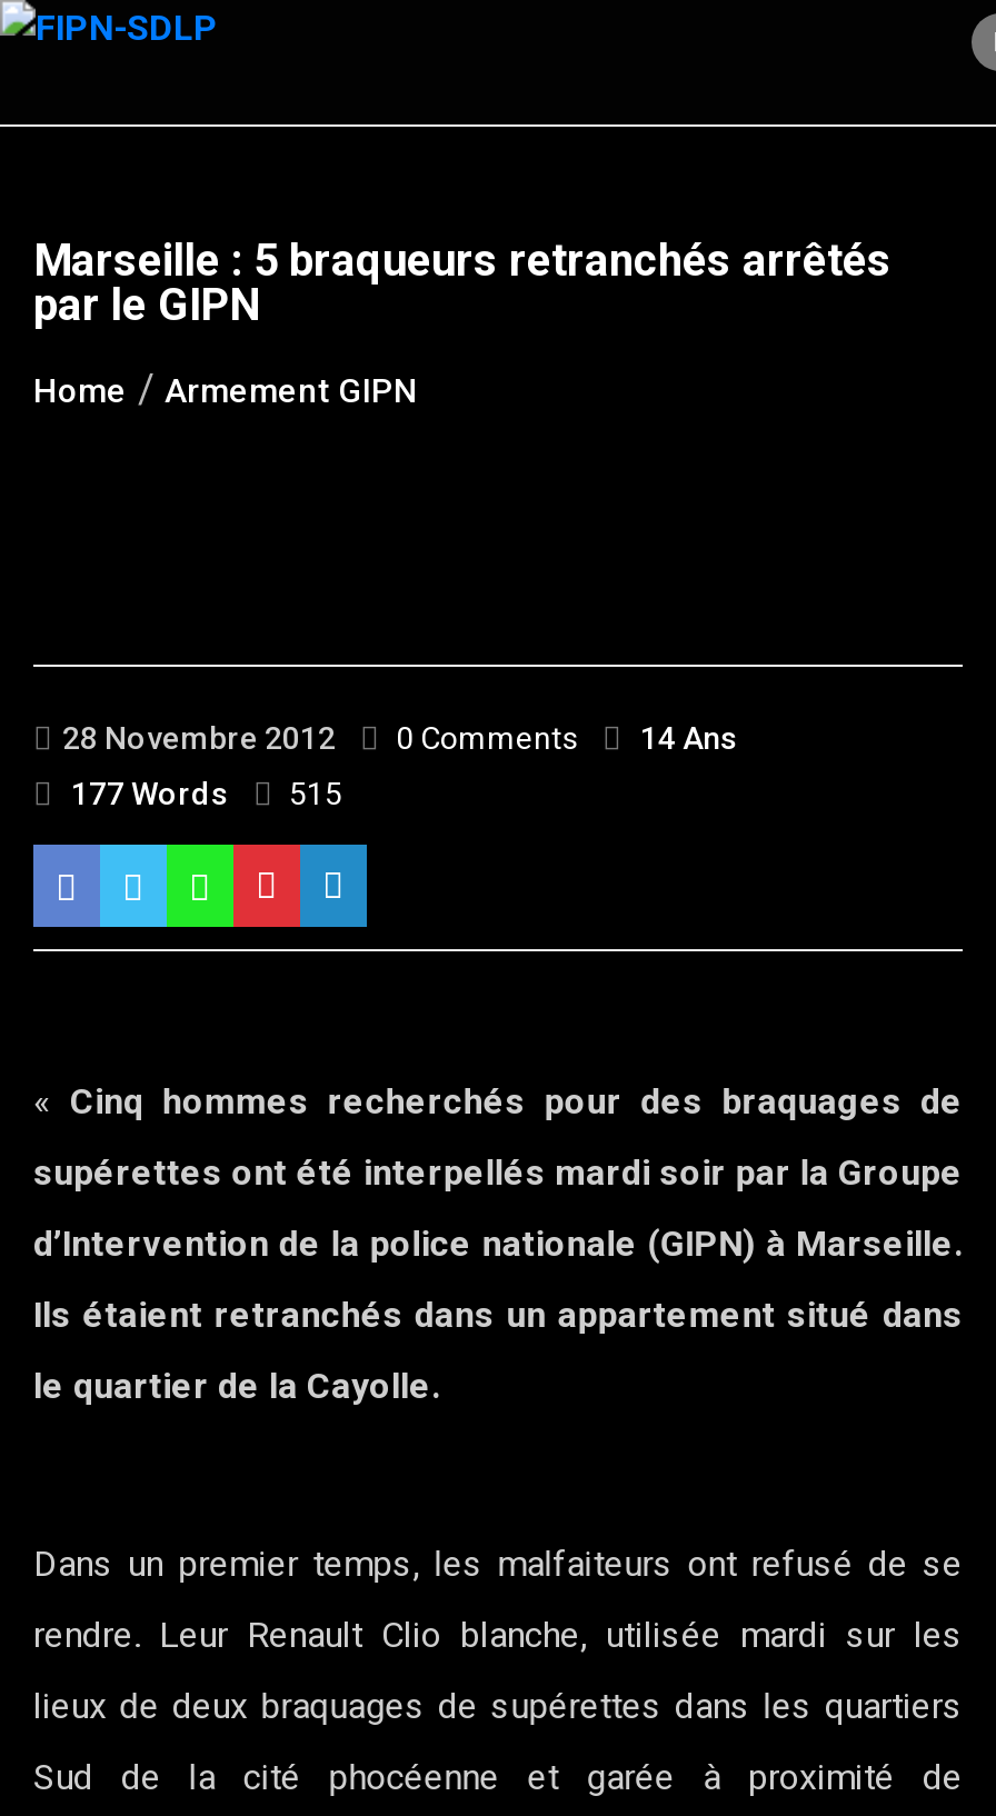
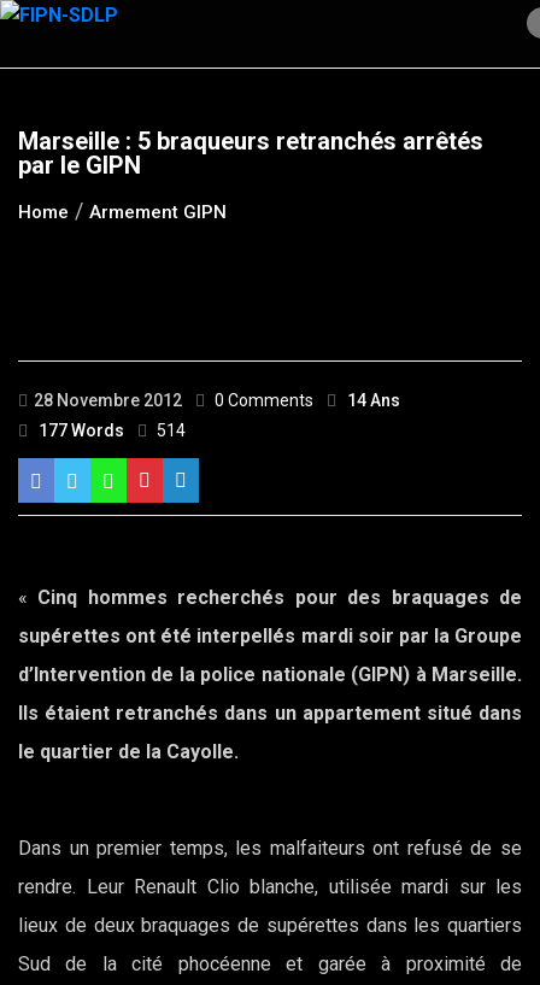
- 177 Words 515
+ 177 Words 514
